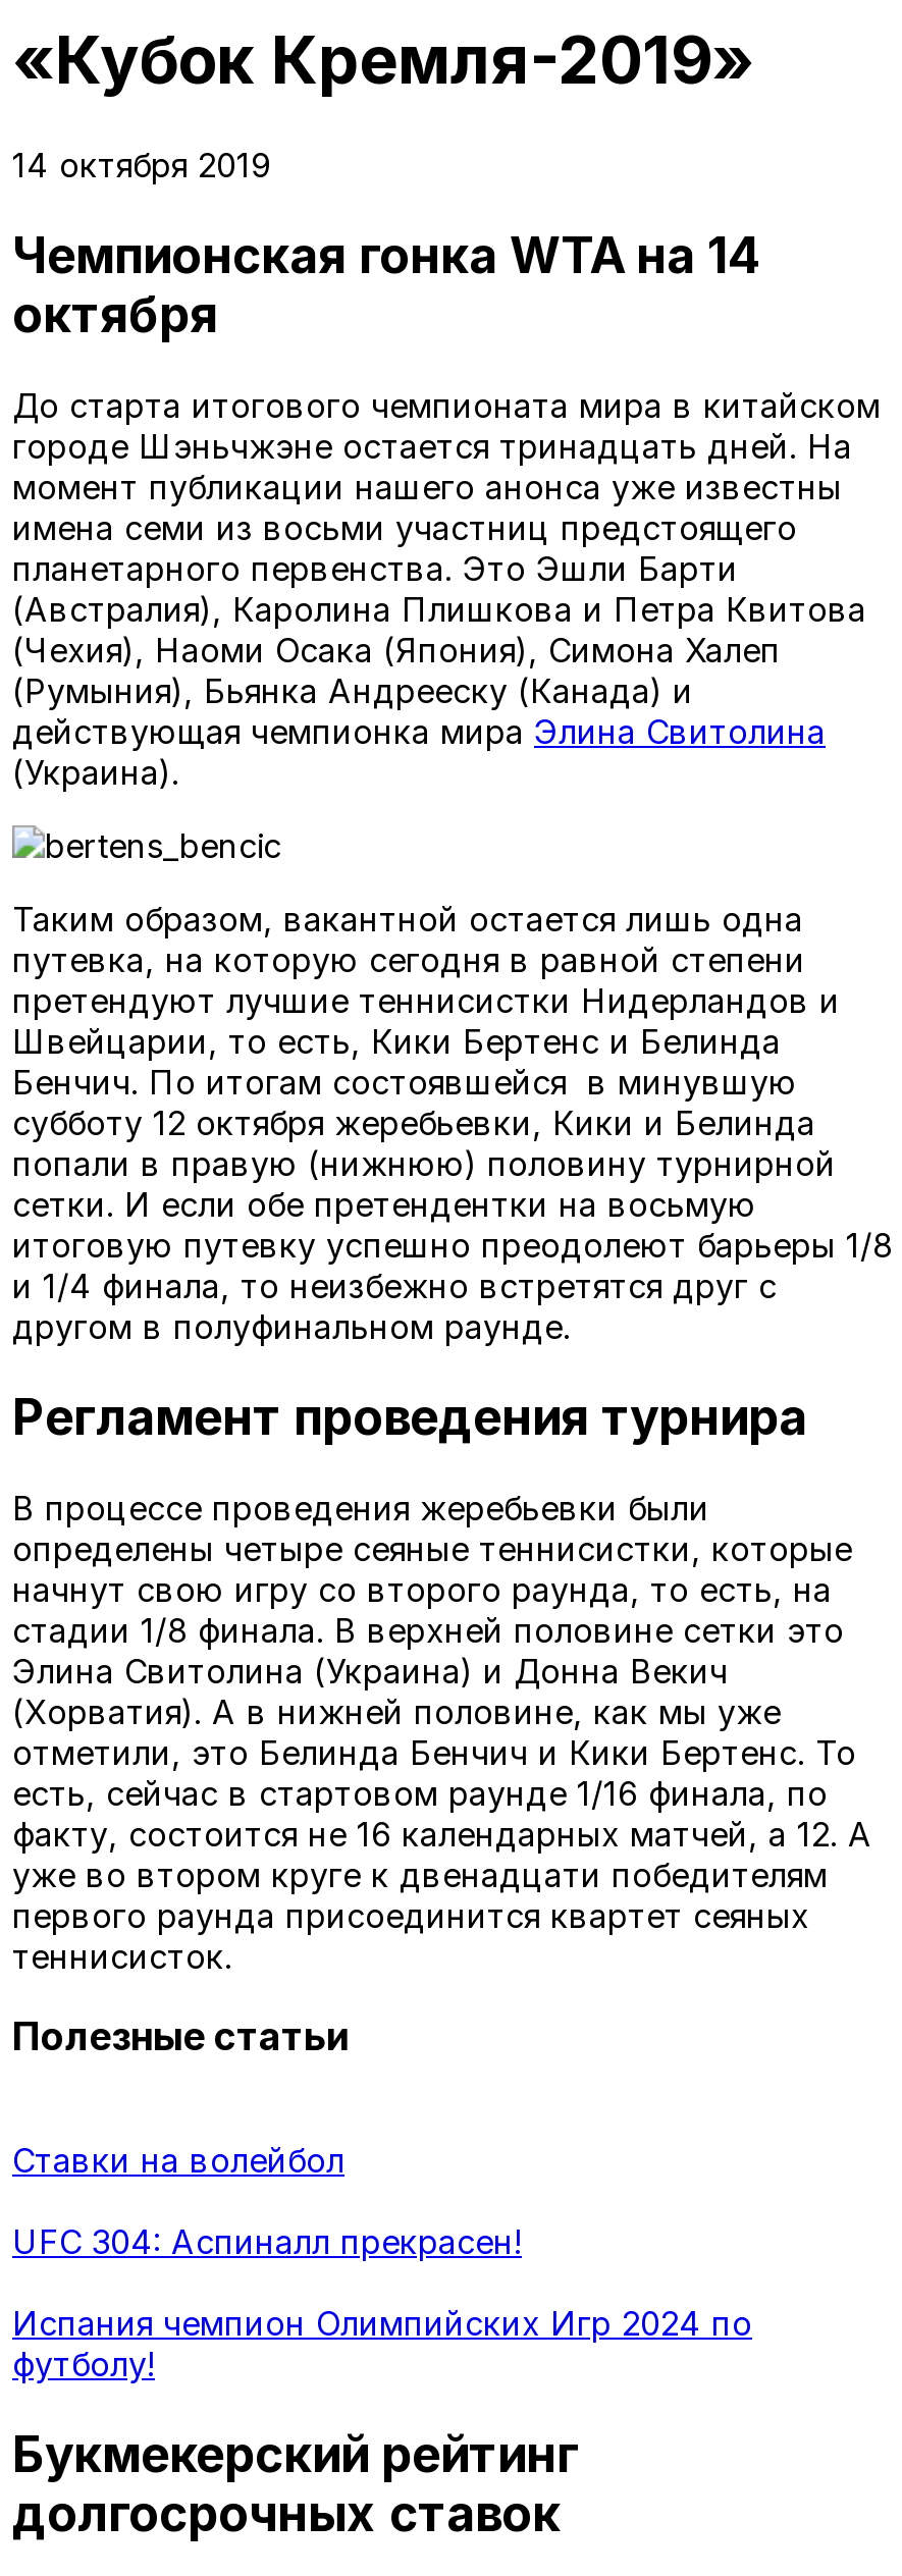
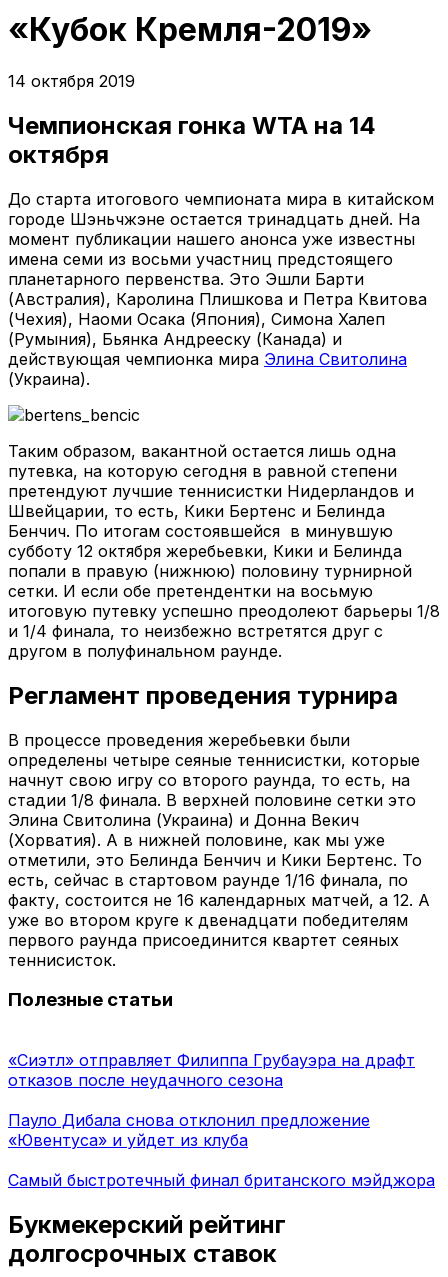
- Ставки на волейбол
+ «Сиэтл» отправляет Филиппа Грубауэра на драфт
+ отказов после неудачного сезона

- UFC 304: Аспиналл прекрасен!
+ Пауло Дибала снова отклонил предложение
+ «Ювентуса» и уйдет из клуба

- Испания чемпион Олимпийских Игр 2024 по
- футболу!
+ Самый быстротечный финал британского мэйджора
